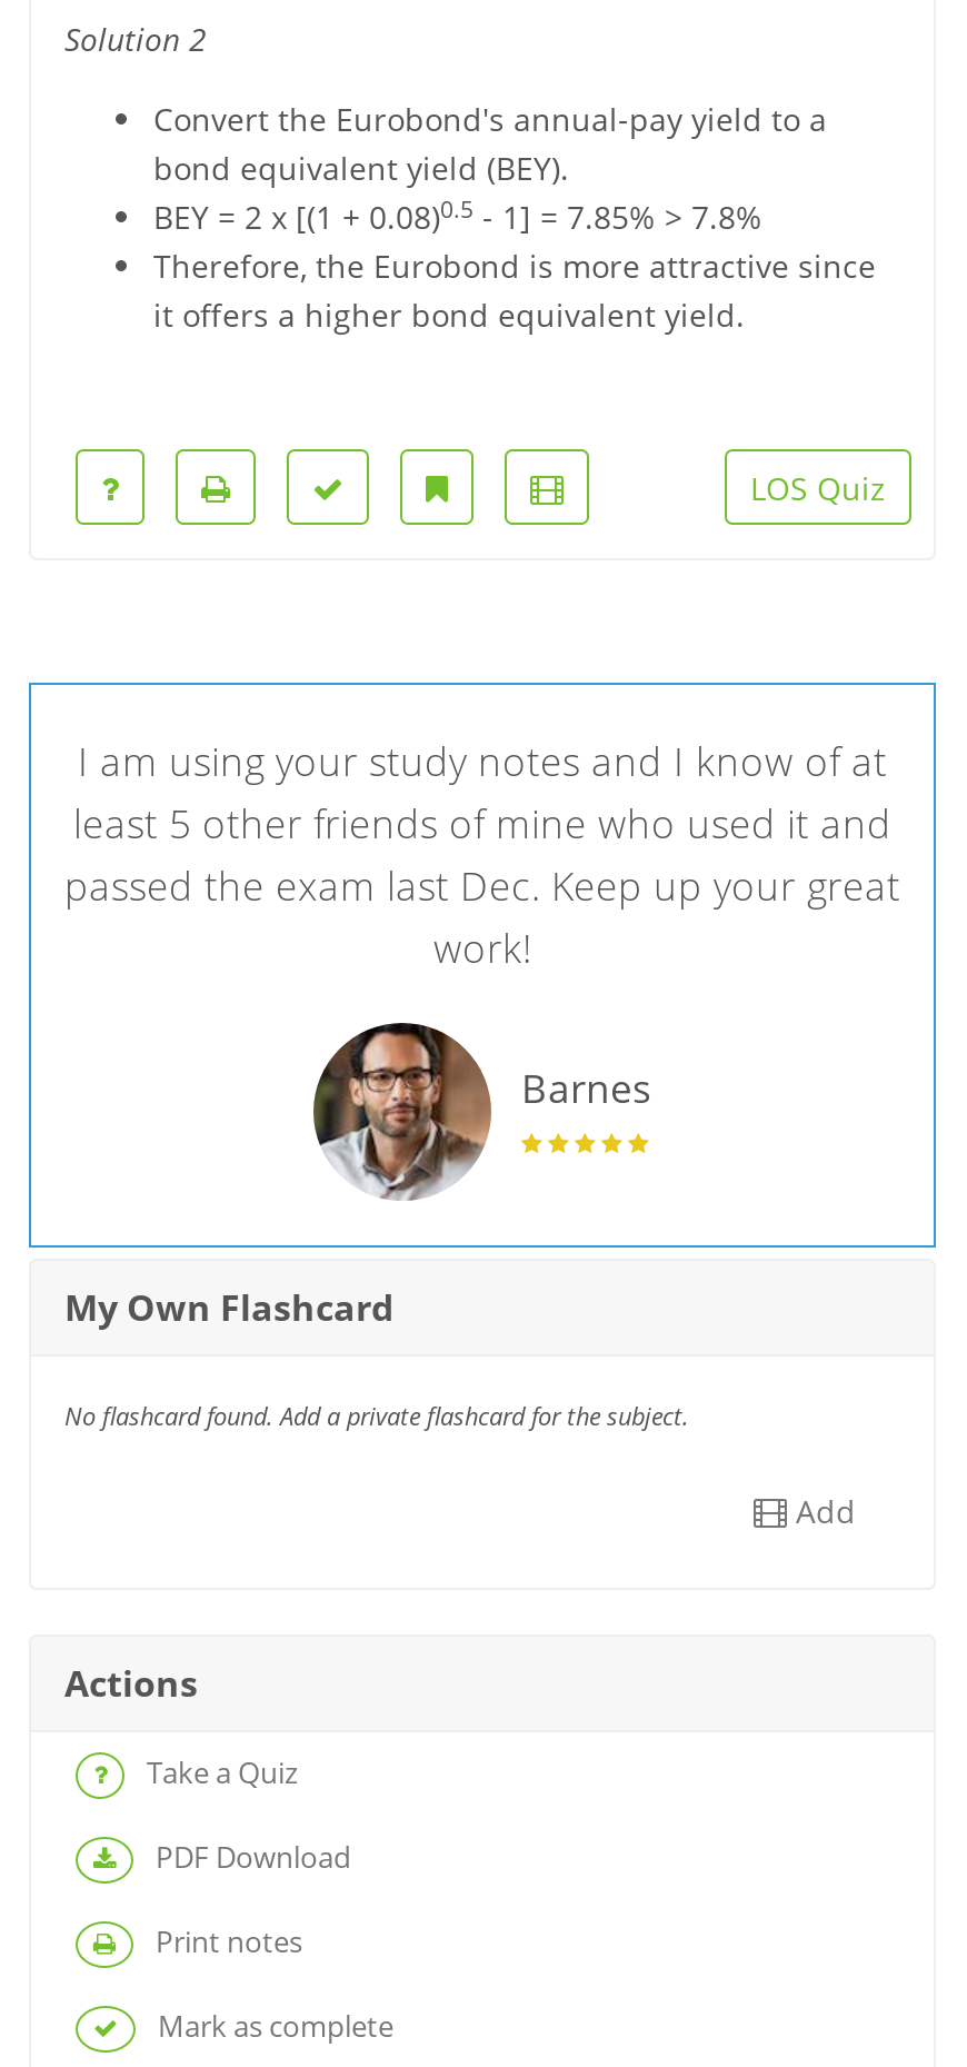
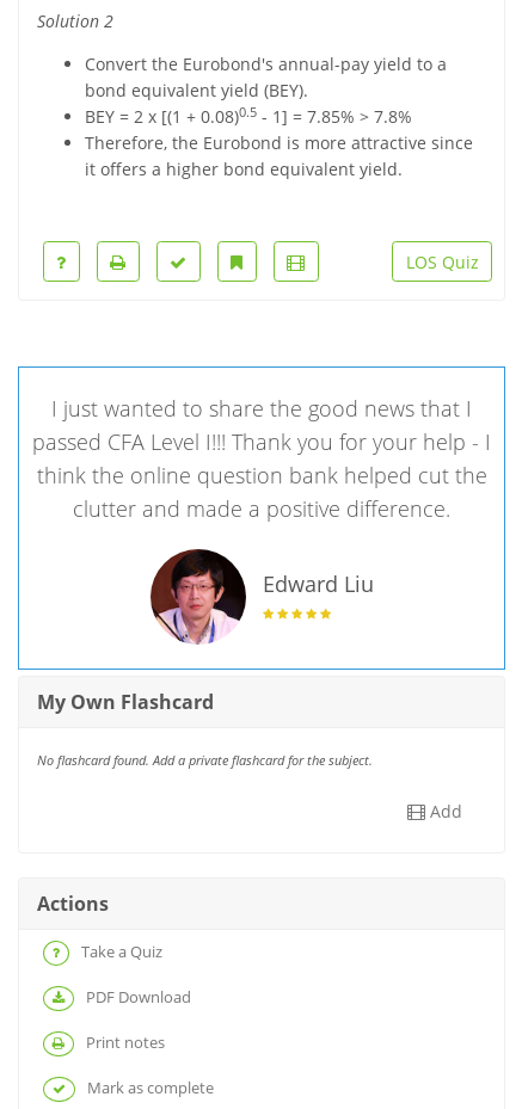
- I am using your study notes and I know of at
- least 5 other friends of mine who used it and
- passed the exam last Dec. Keep up your great
- work!
+ I just wanted to share the good news that I
+ passed CFA Level I!!! Thank you for your help - I
+ think the online question bank helped cut the
+ clutter and made a positive difference.

- Barnes
+ Edward Liu
